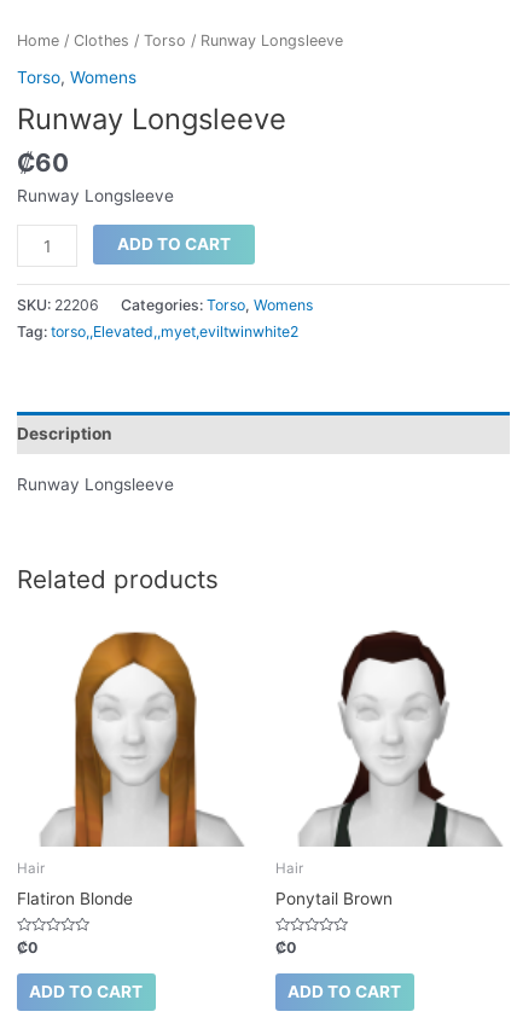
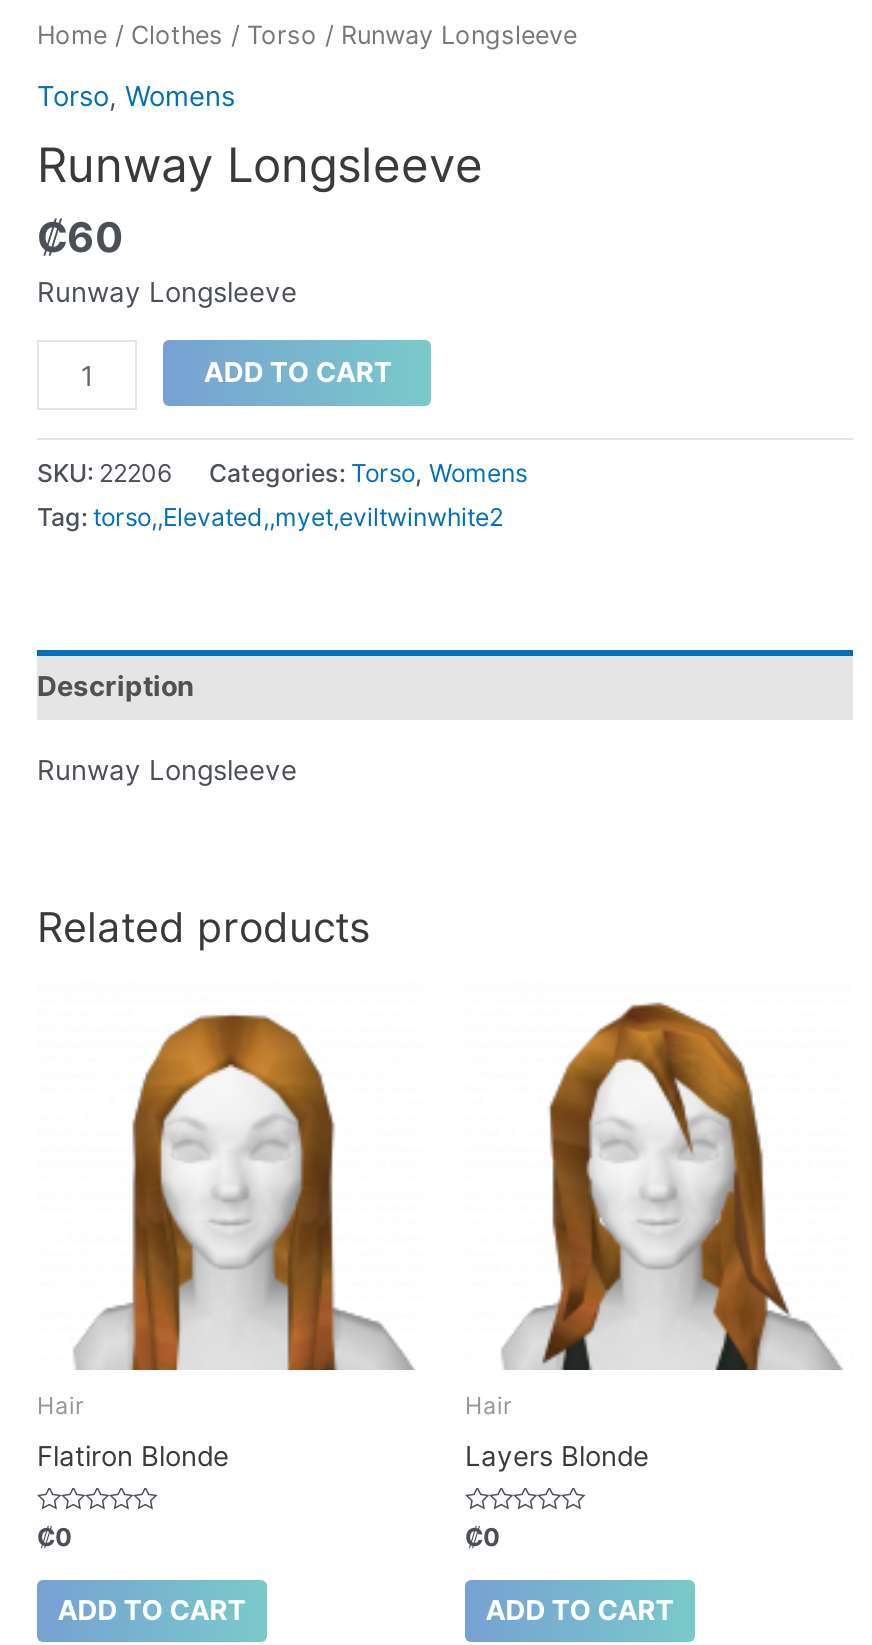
- [image]
- Ponytail Brown
+ [image]
+ Layers Blonde
